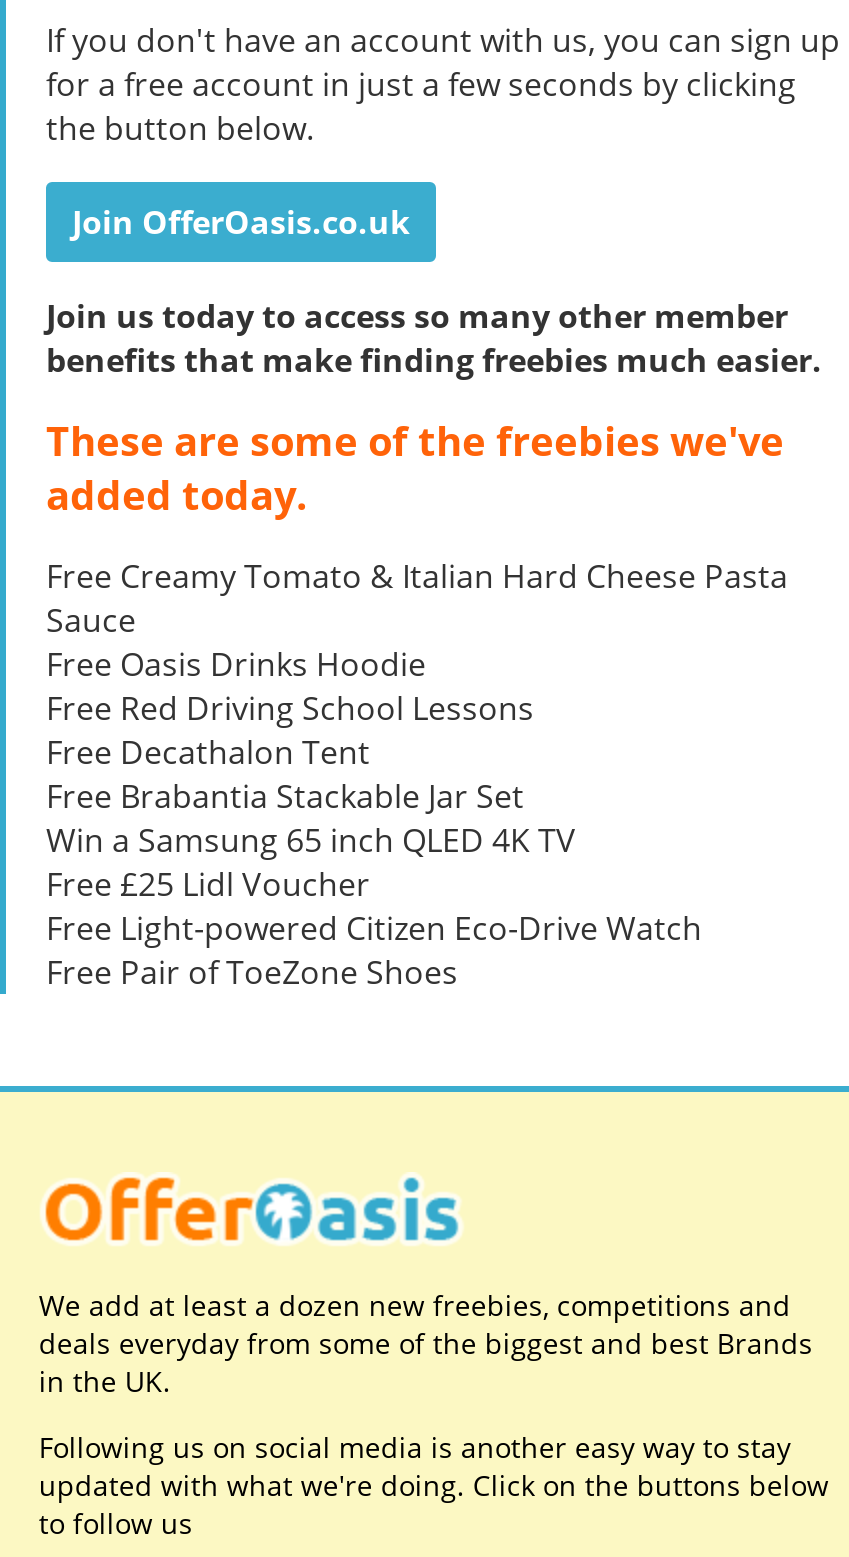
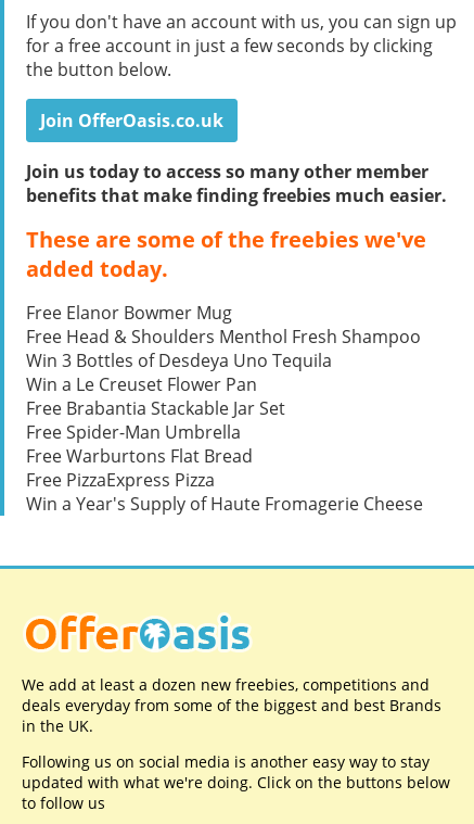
- Free Creamy Tomato & Italian Hard Cheese Pasta
- Sauce
- Free Oasis Drinks Hoodie
- Free Red Driving School Lessons
- Free Decathalon Tent
+ Free Elanor Bowmer Mug
+ Free Head & Shoulders Menthol Fresh Shampoo
+ Win 3 Bottles of Desdeya Uno Tequila
+ Win a Le Creuset Flower Pan

- Win a Samsung 65 inch QLED 4K TV
- Free £25 Lidl Voucher
- Free Light-powered Citizen Eco-Drive Watch
- Free Pair of ToeZone Shoes
+ Free Spider-Man Umbrella
+ Free Warburtons Flat Bread
+ Free PizzaExpress Pizza
+ Win a Year's Supply of Haute Fromagerie Cheese
